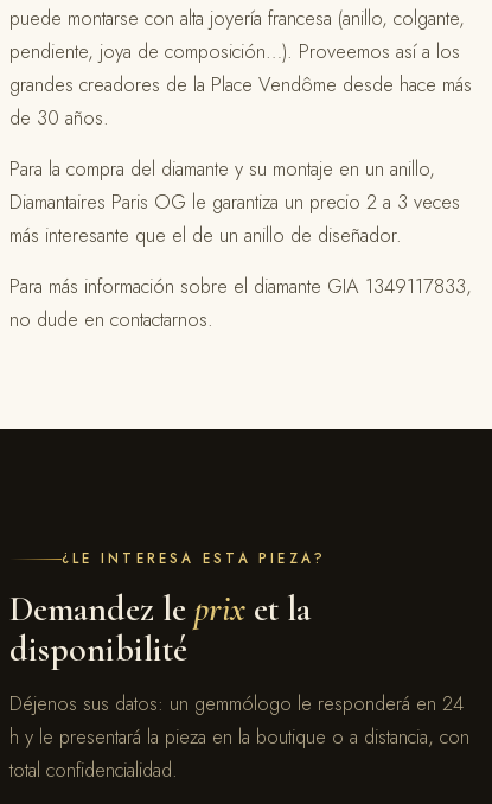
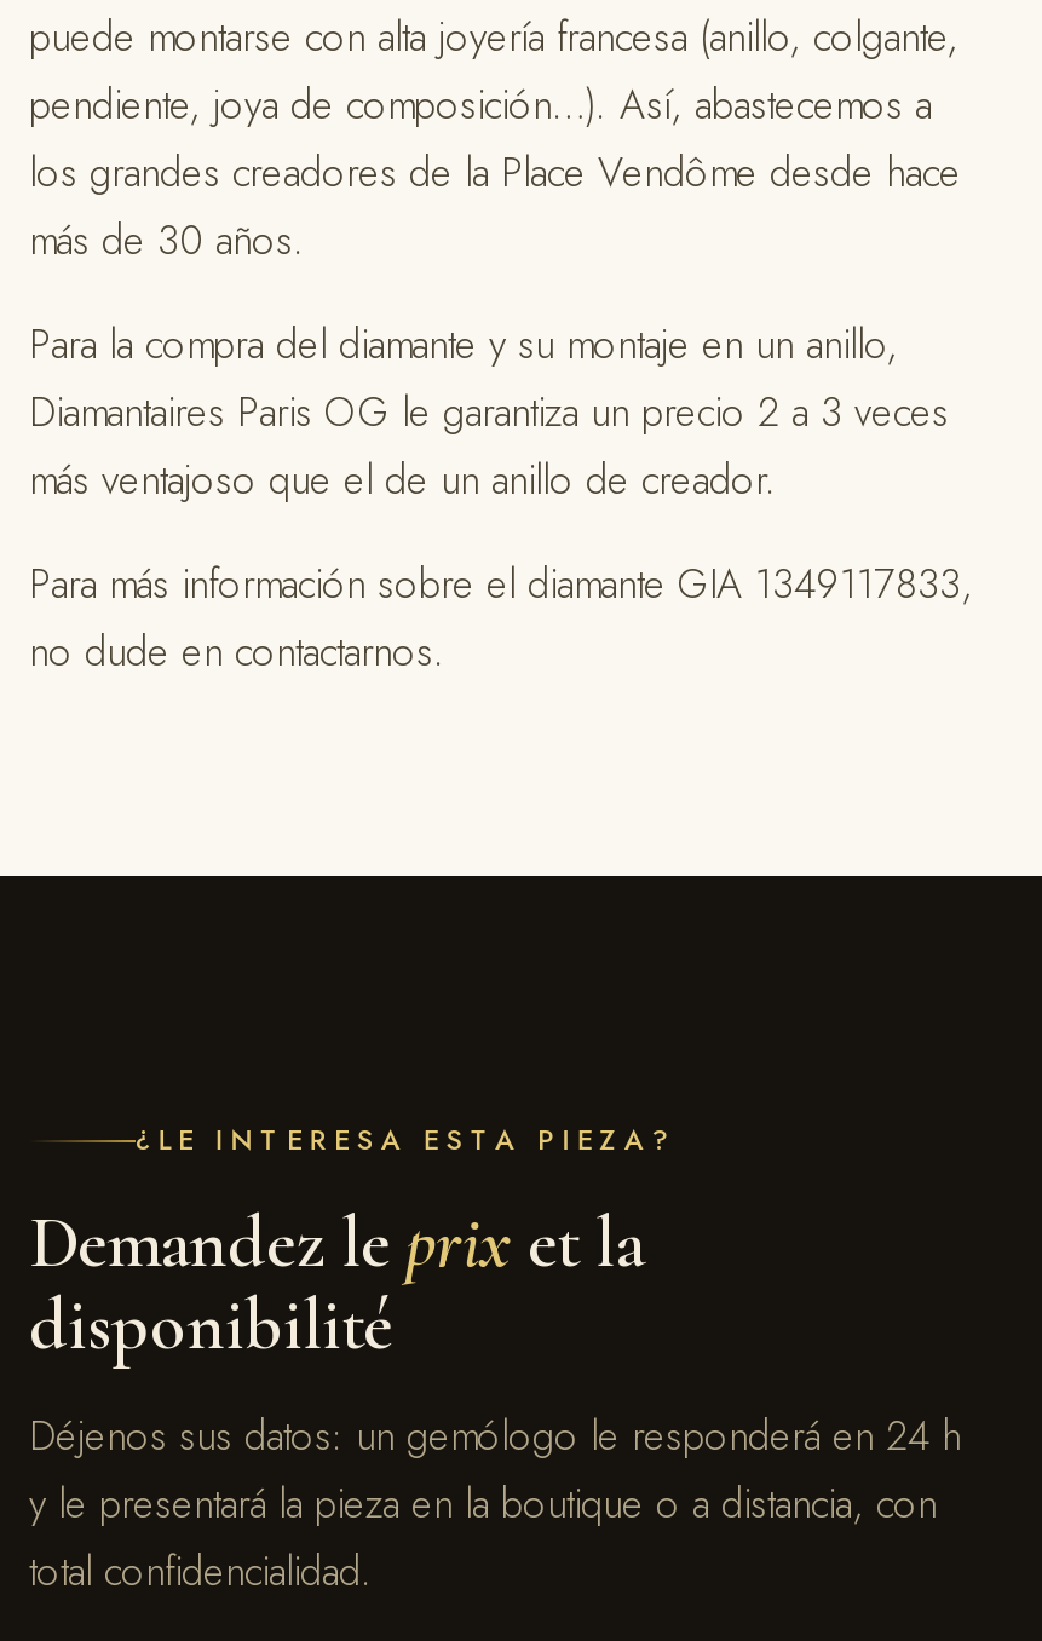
- pendiente, joya de composición…). Proveemos así a los
- grandes creadores de la Place Vendôme desde hace más
- de 30 años.
+ pendiente, joya de composición…). Así, abastecemos a
+ los grandes creadores de la Place Vendôme desde hace
+ más de 30 años.

- más interesante que el de un anillo de diseñador.
+ más ventajoso que el de un anillo de creador.

- Déjenos sus datos: un gemmólogo le responderá en 24
- h y le presentará la pieza en la boutique o a distancia, con
+ Déjenos sus datos: un gemólogo le responderá en 24 h
+ y le presentará la pieza en la boutique o a distancia, con
